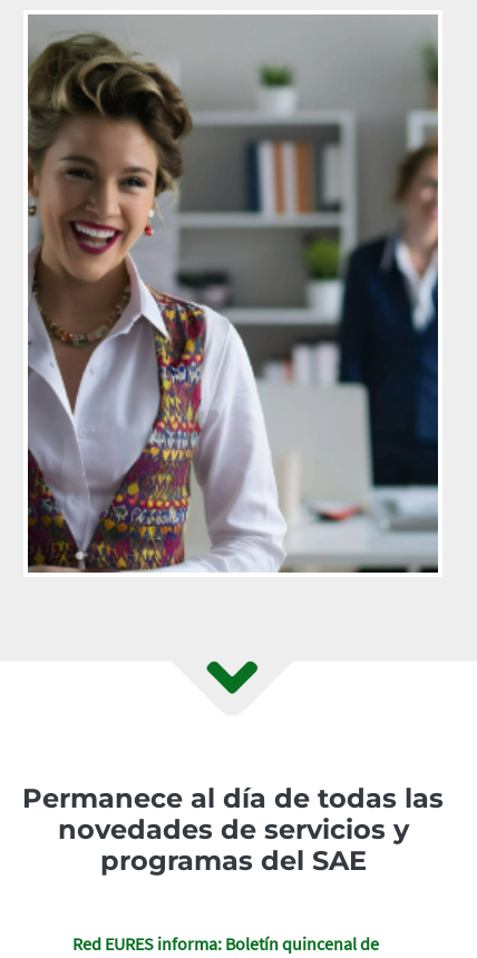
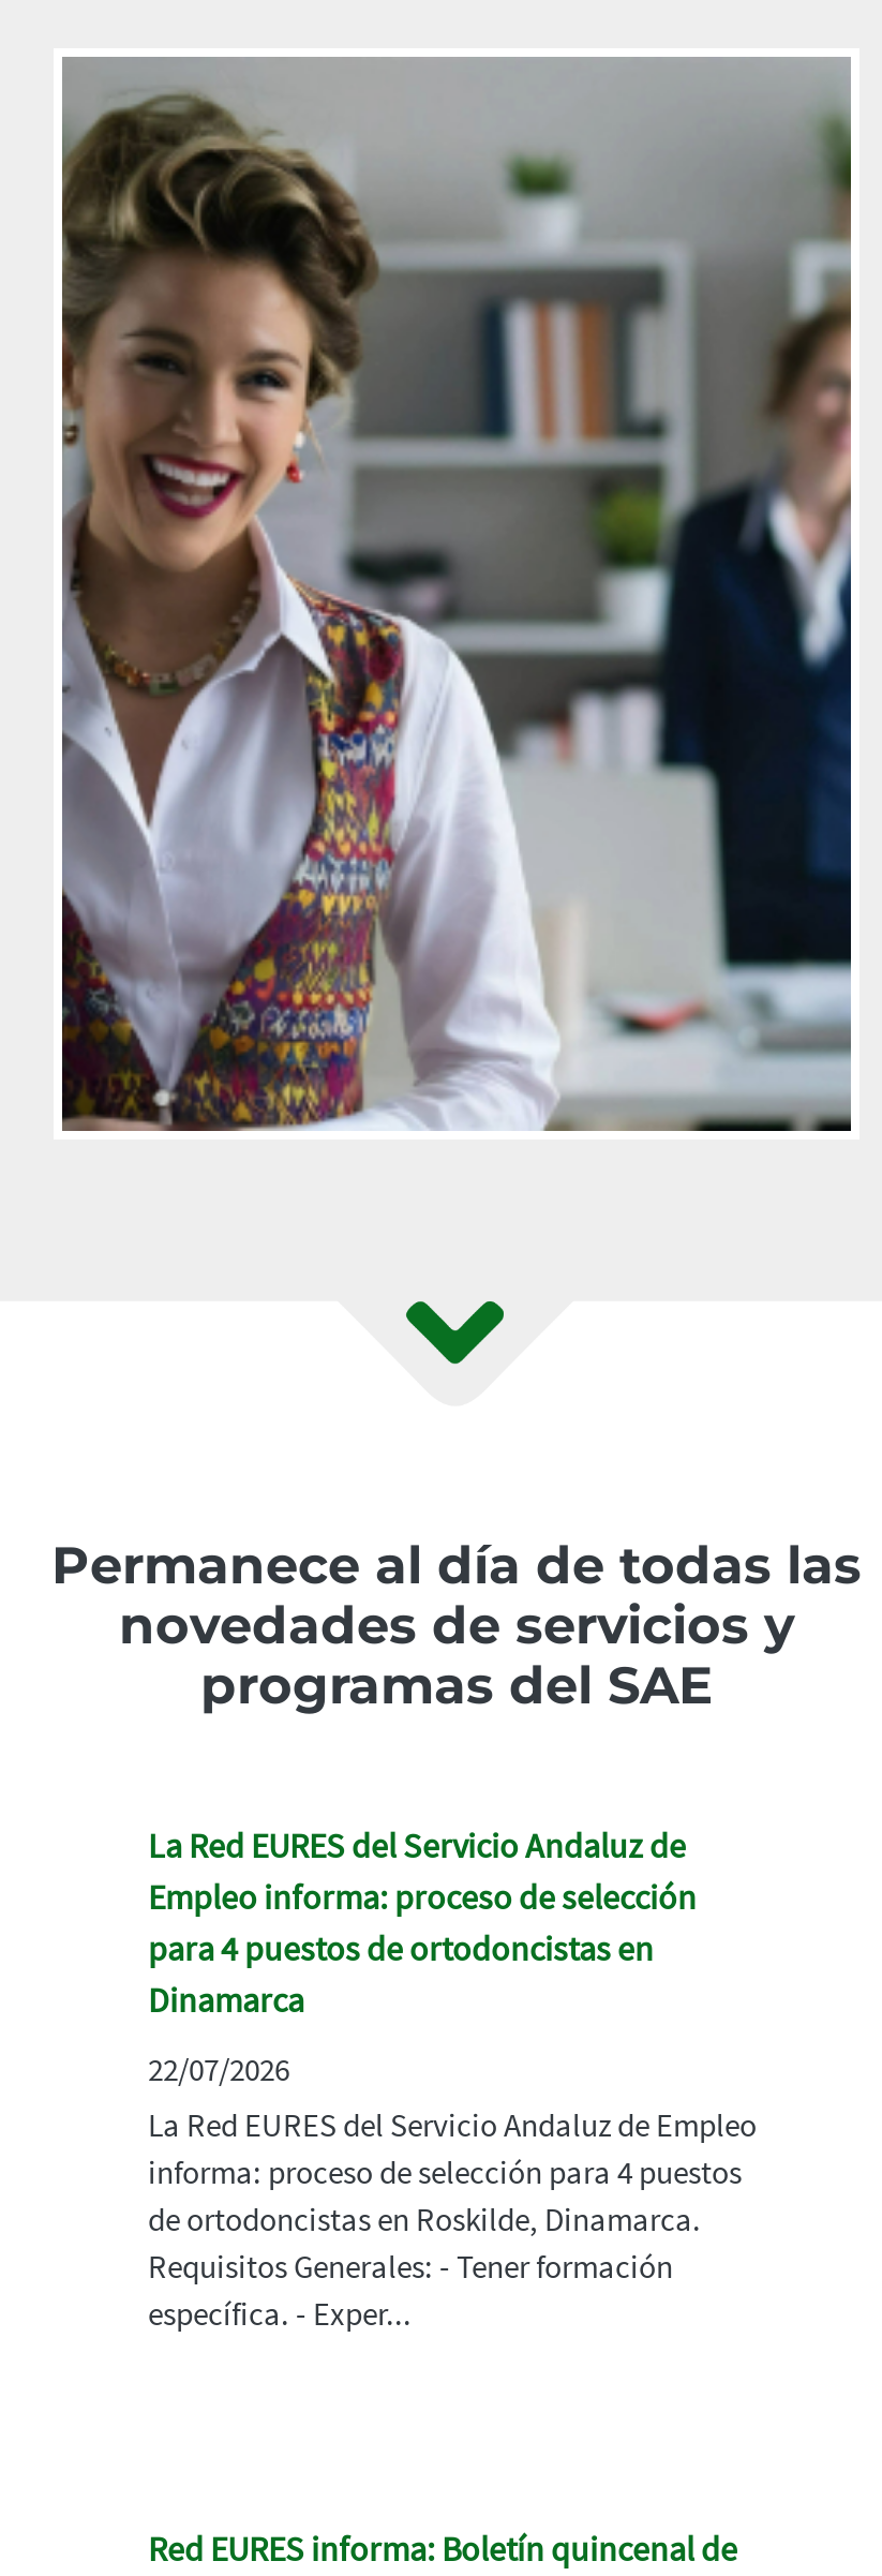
+ La Red EURES del Servicio Andaluz de
+ Empleo informa: proceso de selección
+ para 4 puestos de ortodoncistas en
+ Dinamarca
+ 22/07/2026
+ La Red EURES del Servicio Andaluz de Empleo
+ informa: proceso de selección para 4 puestos
+ de ortodoncistas en Roskilde, Dinamarca.
+ Requisitos Generales: - Tener formación
+ específica. - Exper...
